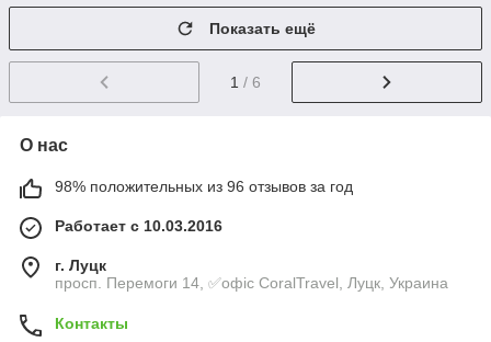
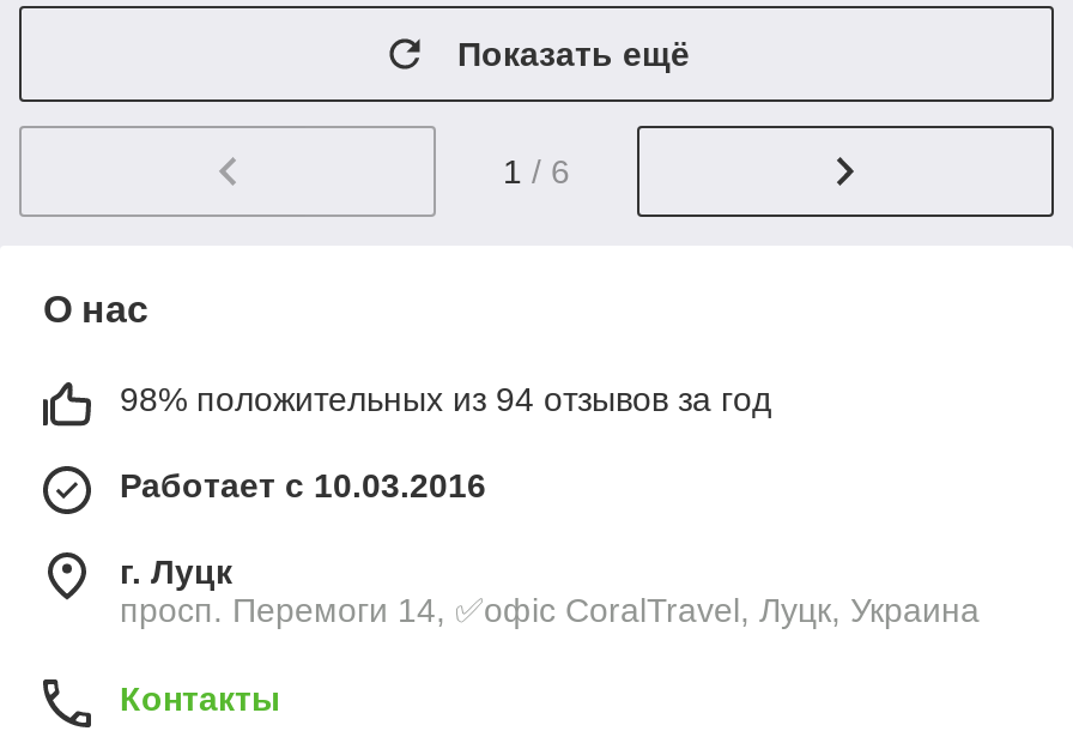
- 98% положительных из 96 отзывов за год
+ 98% положительных из 94 отзывов за год
